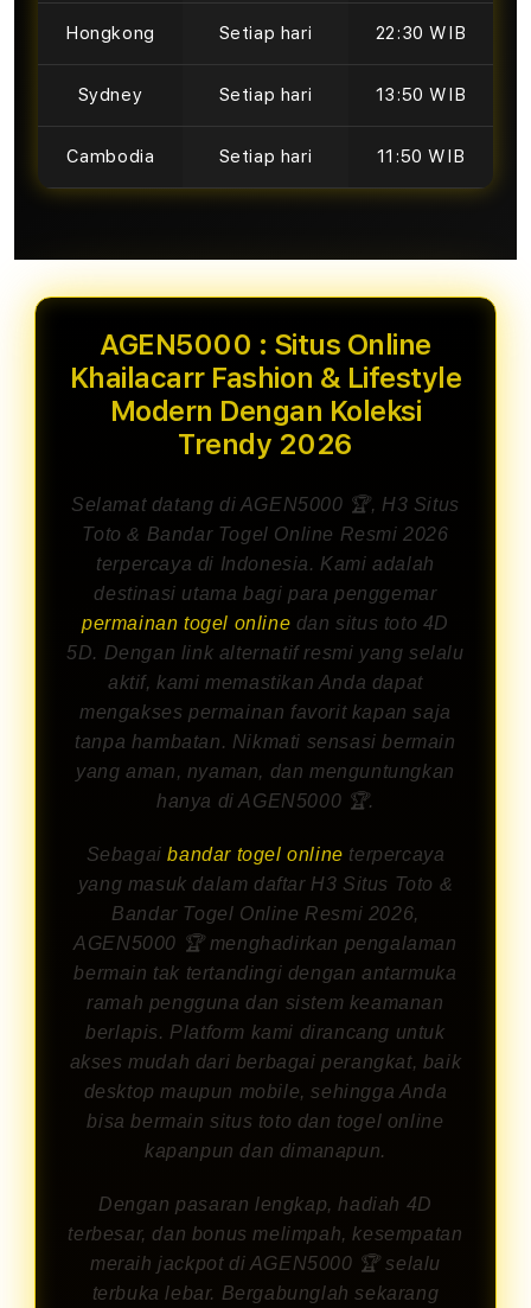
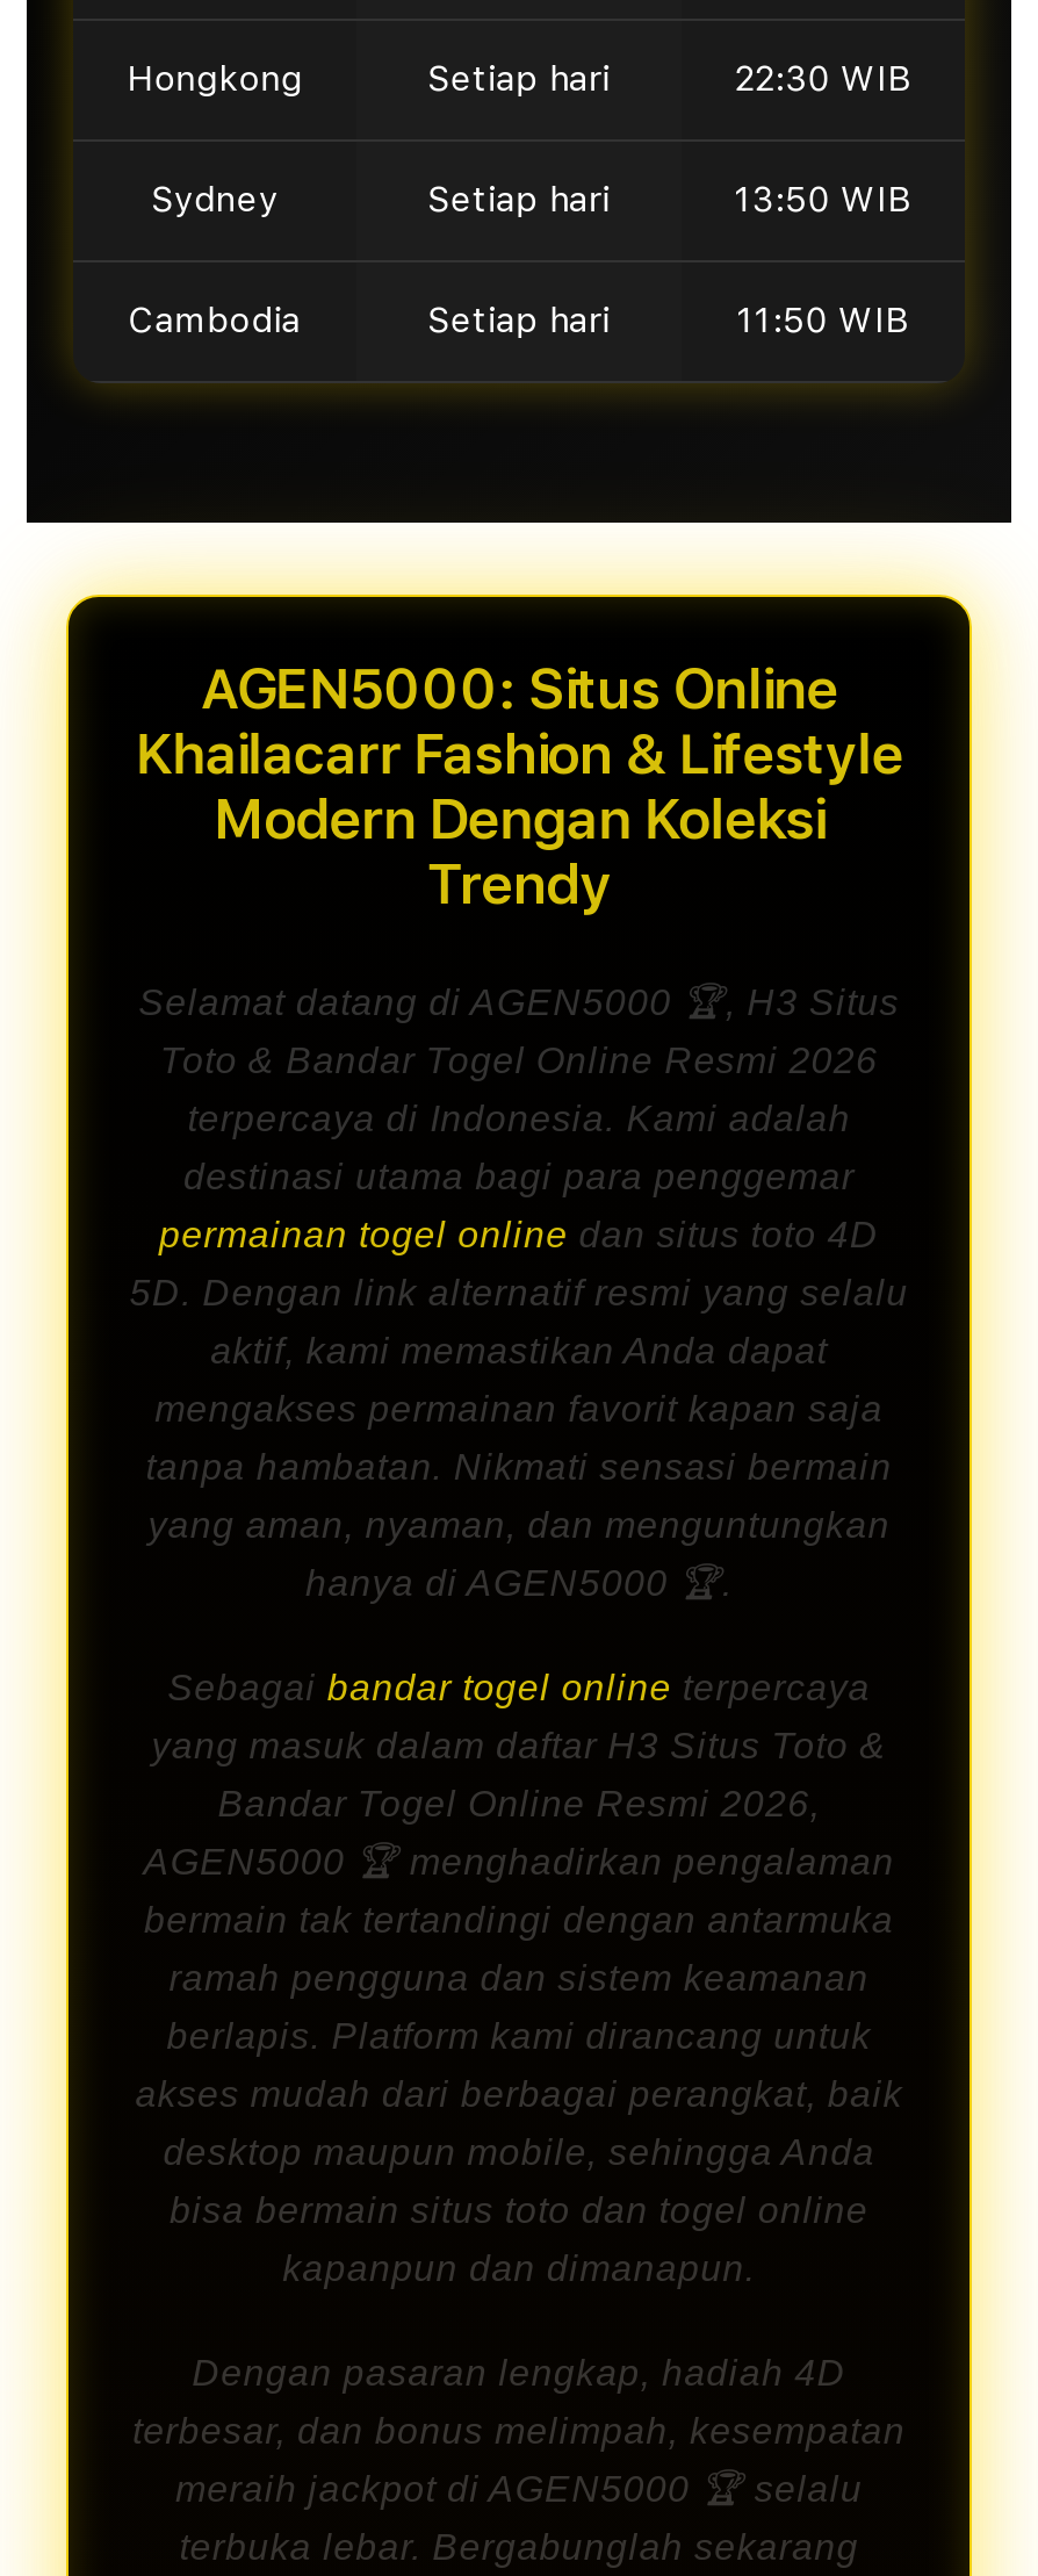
- AGEN5000 : Situs Online
+ AGEN5000: Situs Online

- Trendy 2026
+ Trendy
